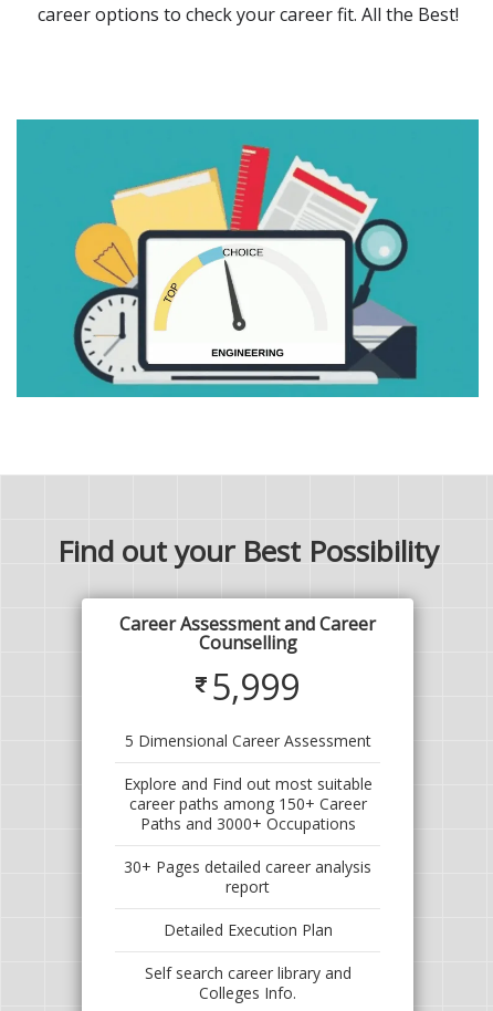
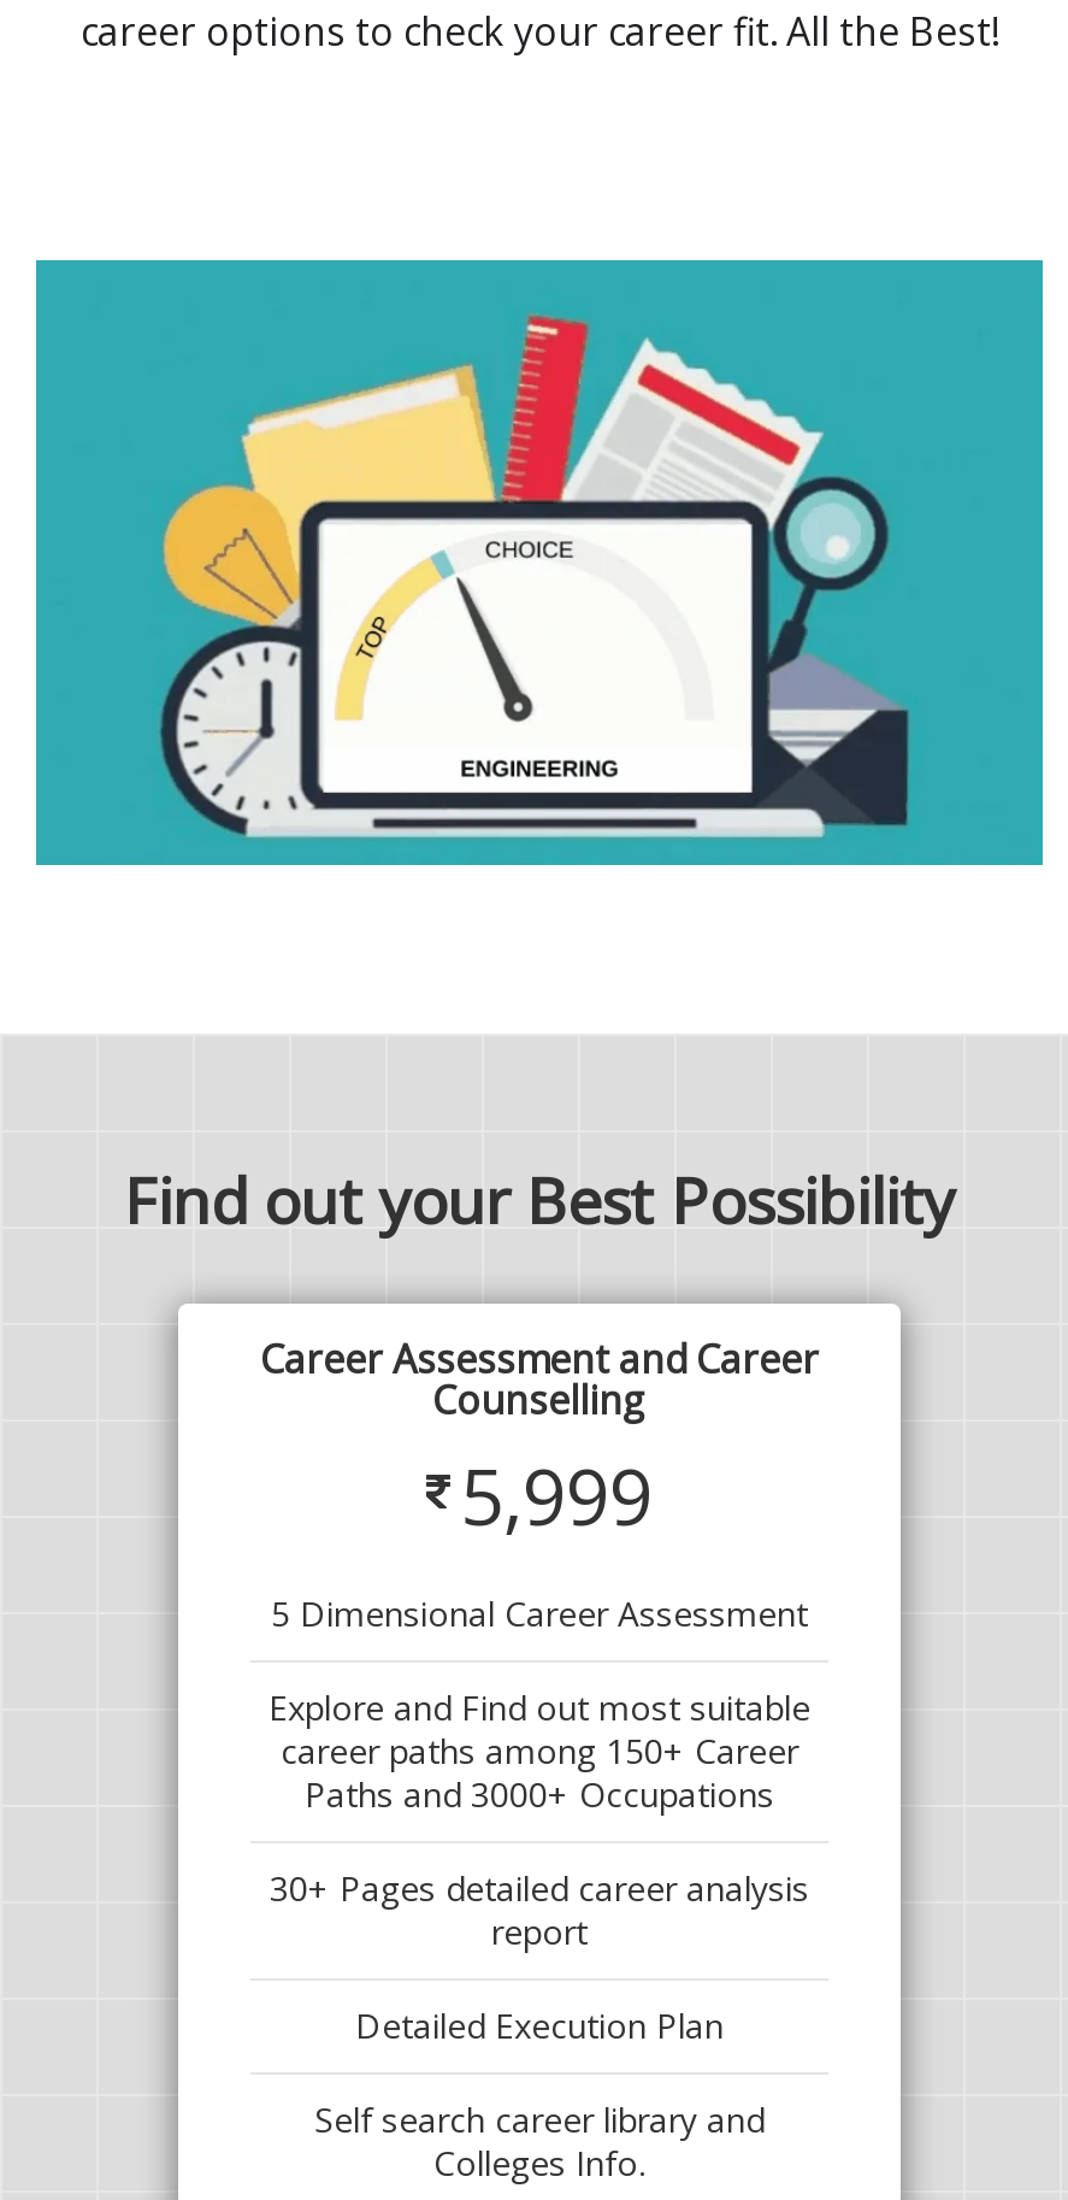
- [image]
+ [image]
